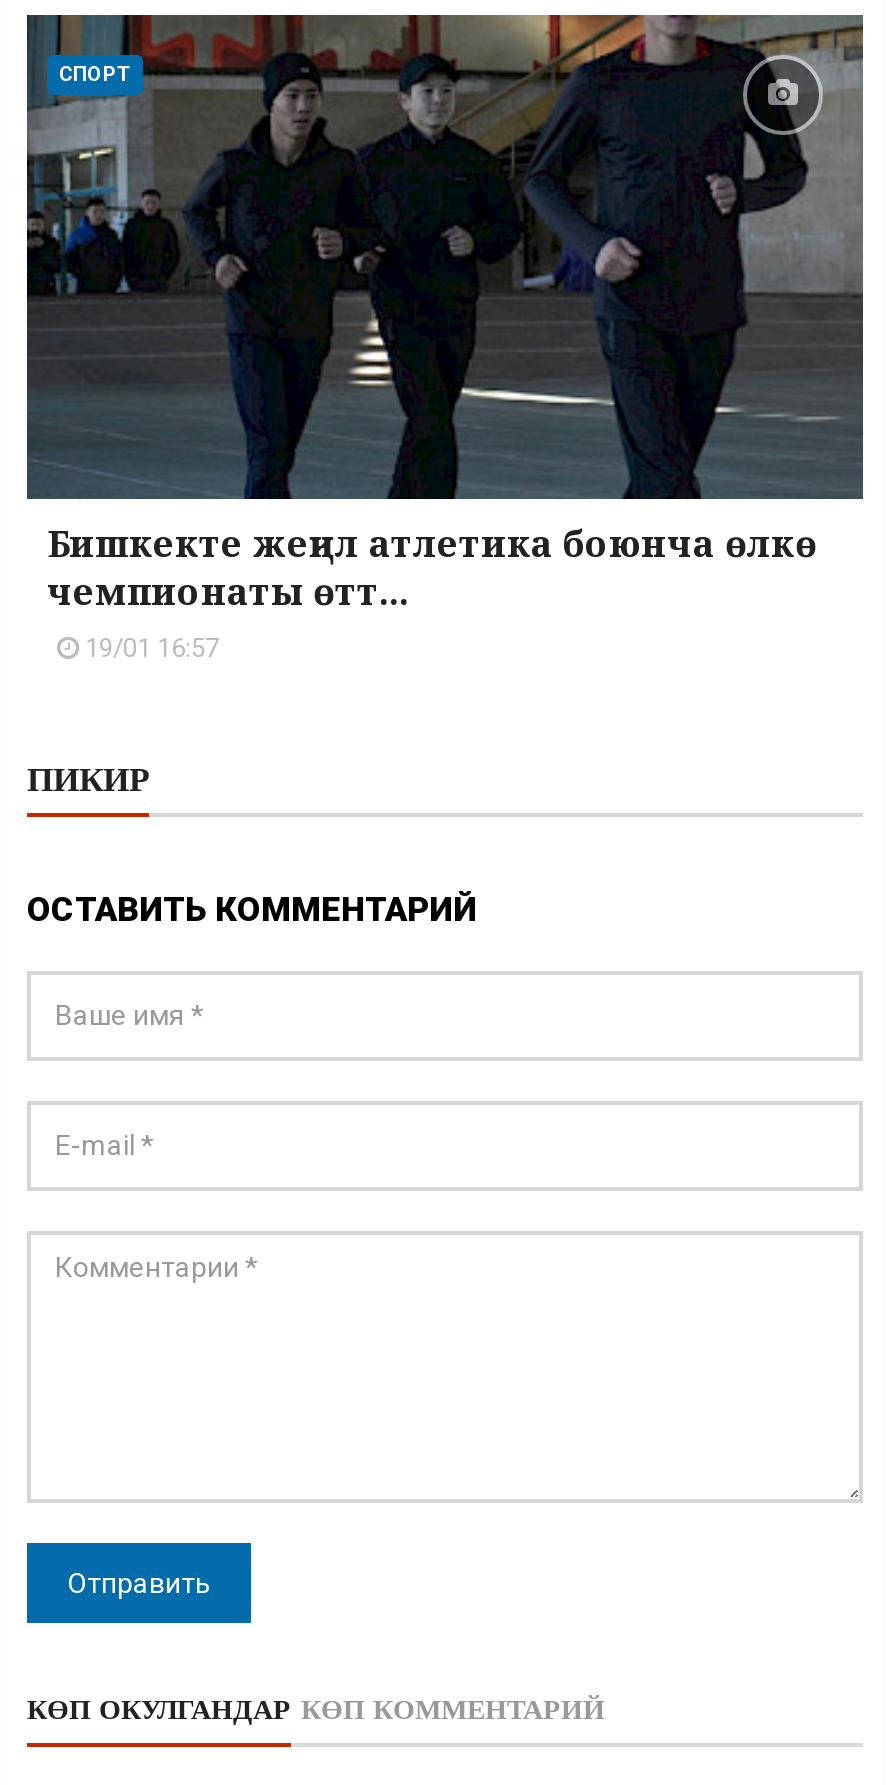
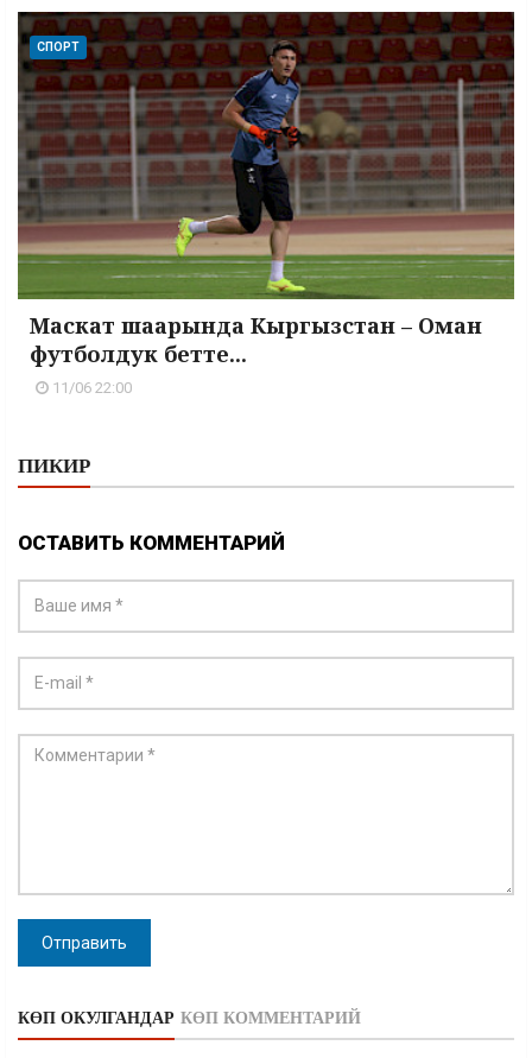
- [image]
- Бишкекте жеңил атлетика боюнча өлкө
- чемпионаты өтт...
- 19/01 16:57
+ [image]
+ Маскат шаарында Кыргызстан – Оман
+ футболдук бетте...
+ 11/06 22:00
